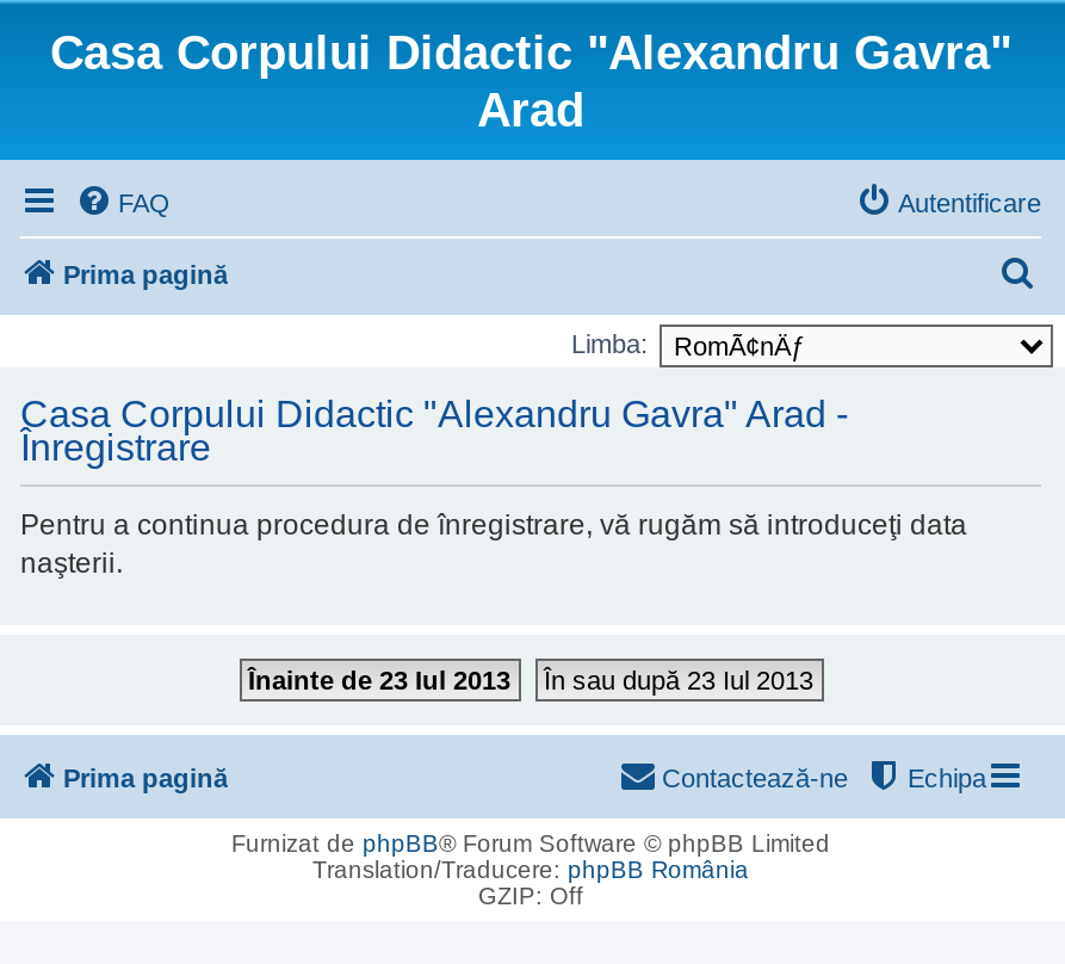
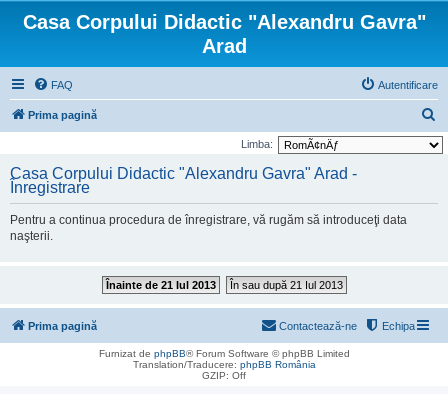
- Înainte de 23 Iul 2013
+ Înainte de 21 Iul 2013

- În sau după 23 Iul 2013
+ În sau după 21 Iul 2013
